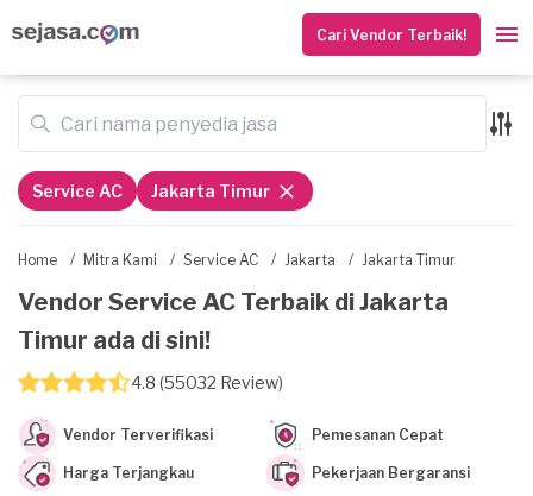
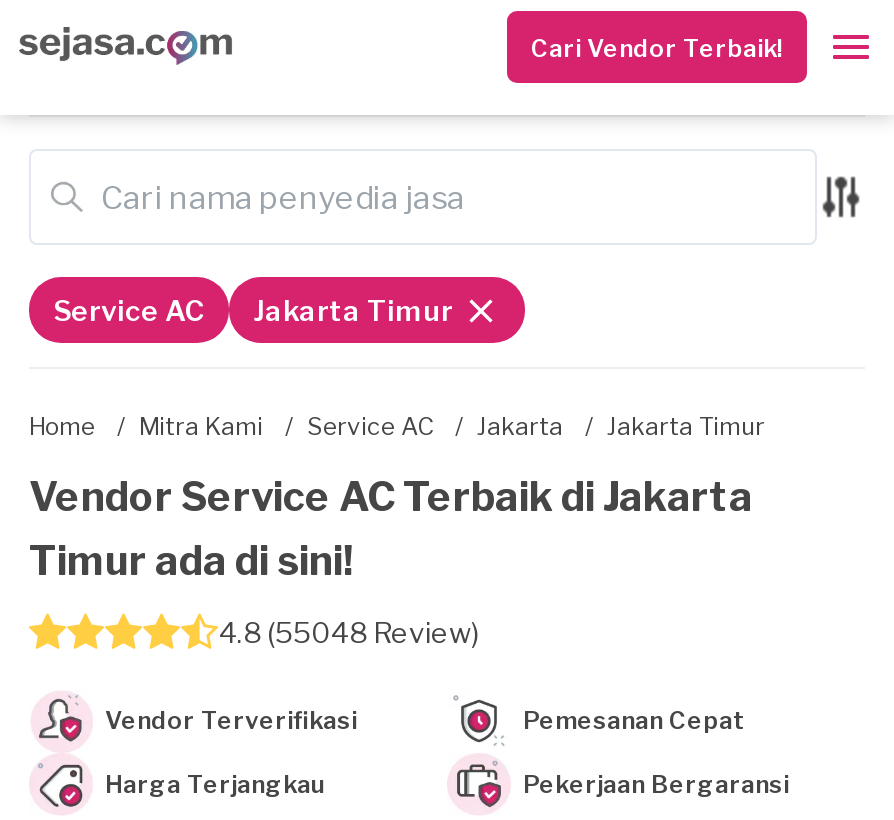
- 4.8 (55032 Review)
+ 4.8 (55048 Review)
